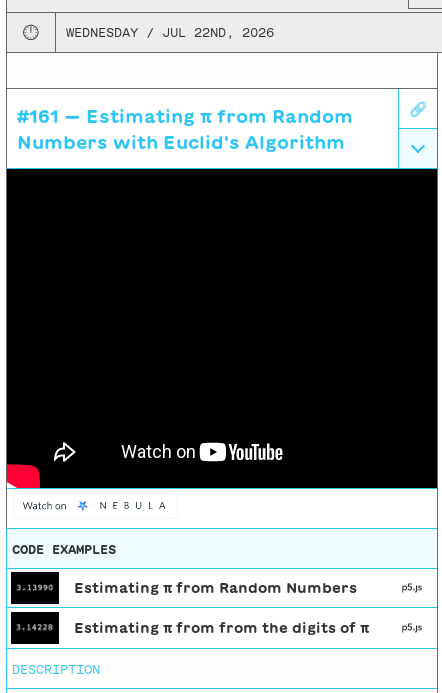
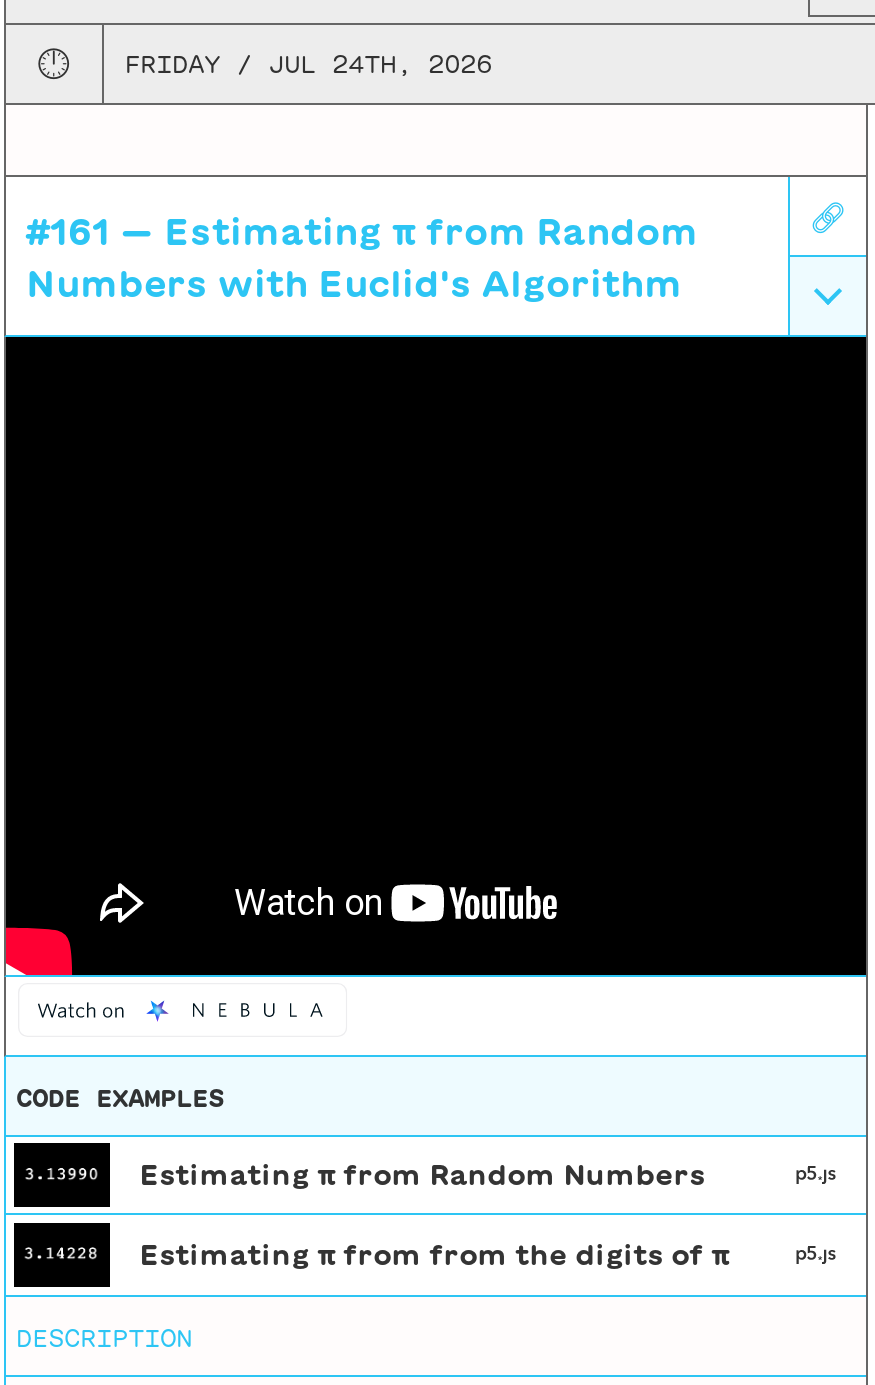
- WEDNESDAY / JUL 22ND, 2026
+ FRIDAY / JUL 24TH, 2026
